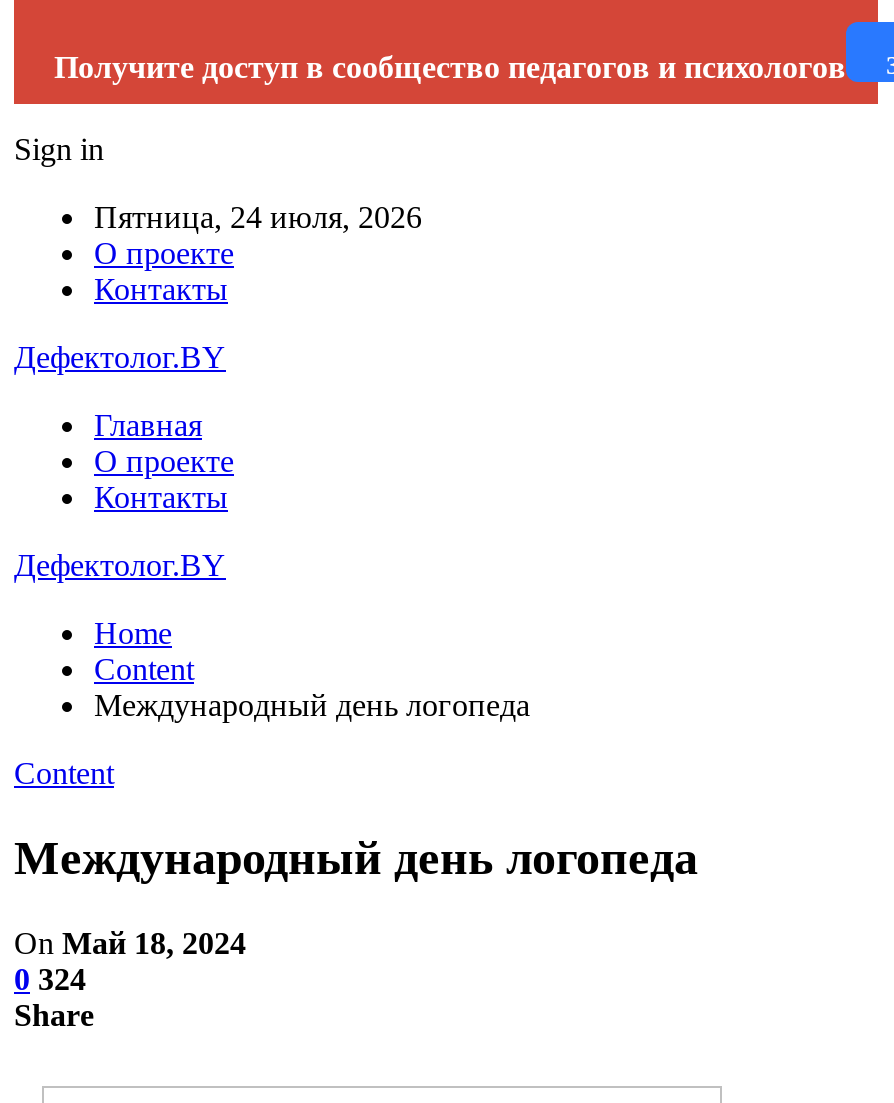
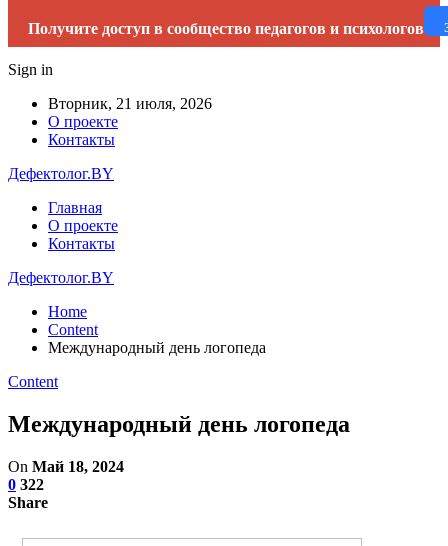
- Пятница, 24 июля, 2026
+ Вторник, 21 июля, 2026

- 0 324
+ 0 322
